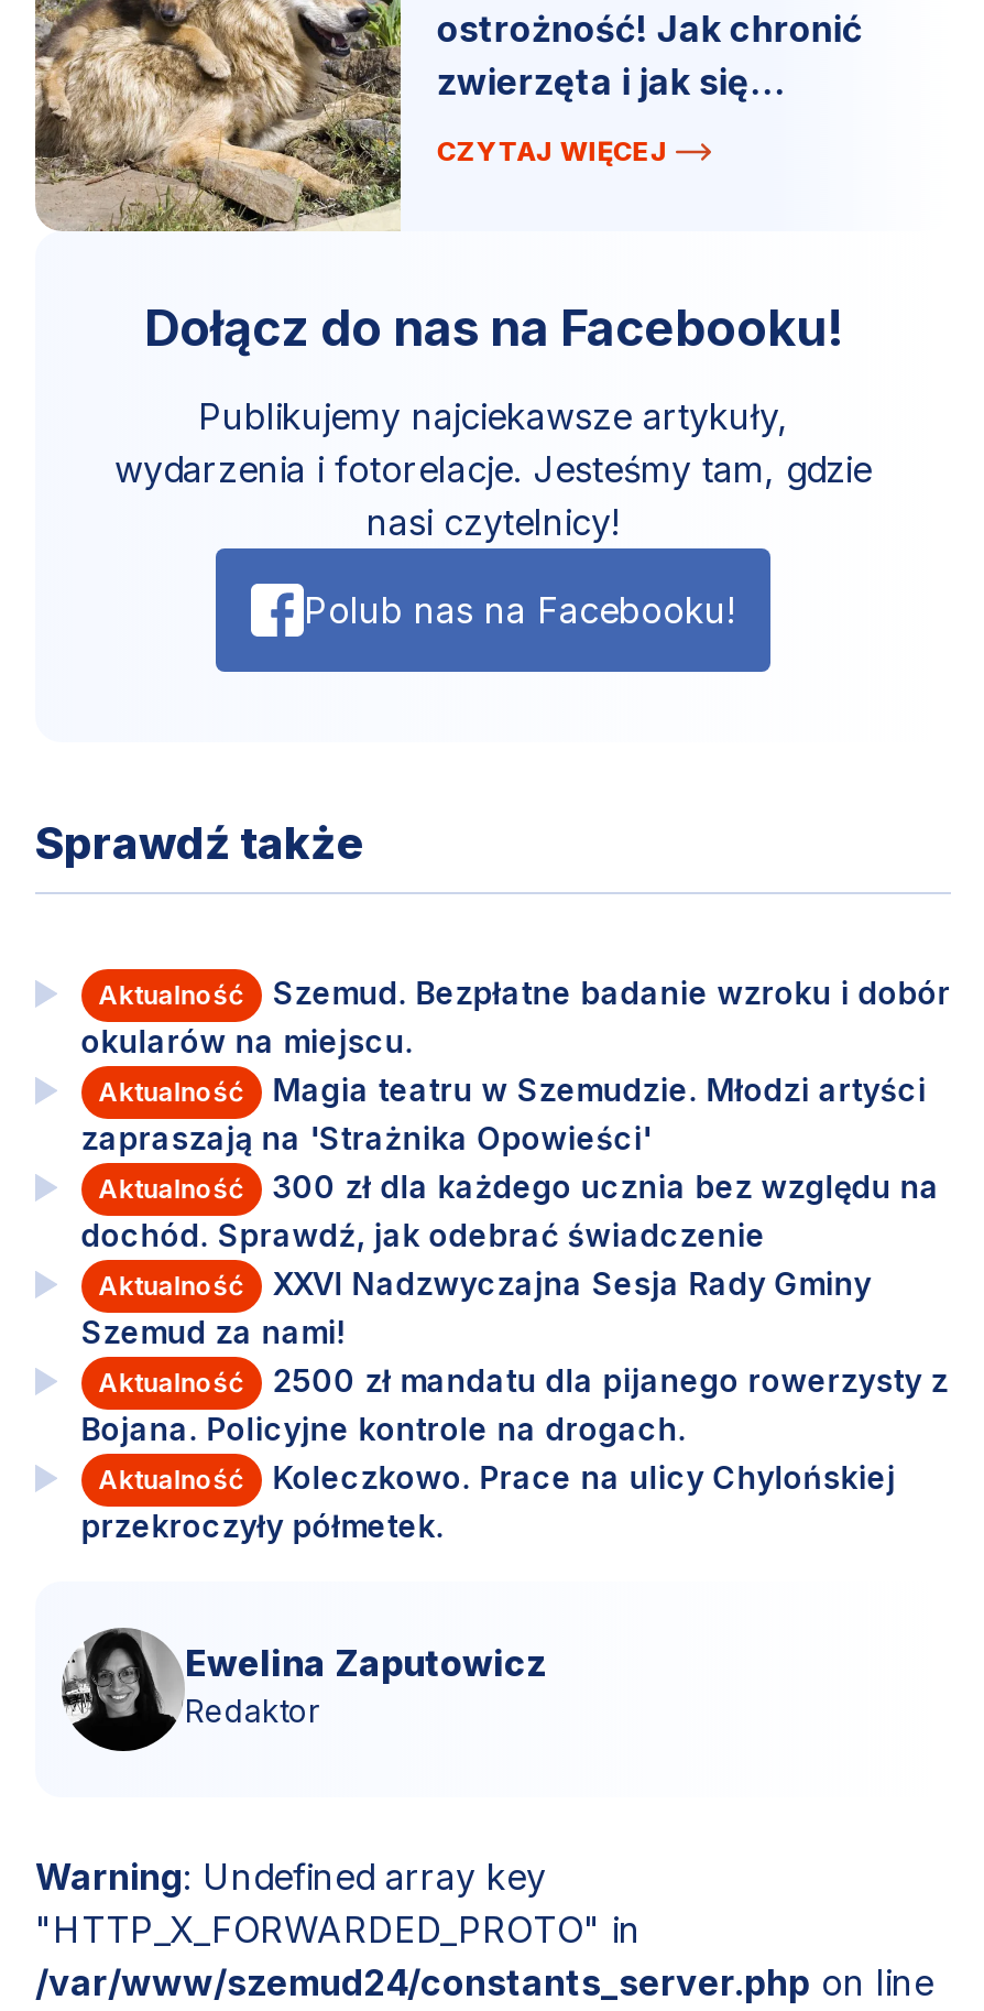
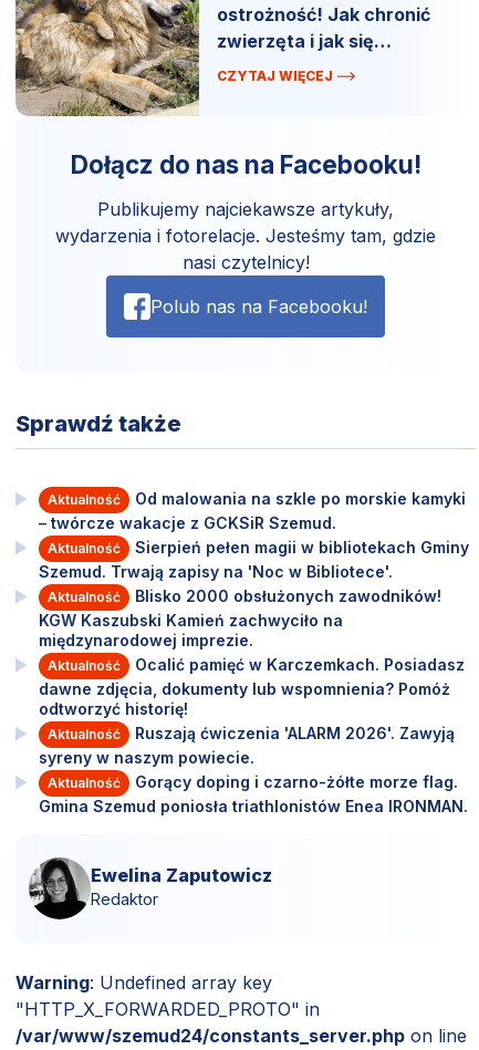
- Szemud. Bezpłatne badanie wzroku i dobór
- okularów na miejscu.
+ Od malowania na szkle po morskie kamyki
+ – twórcze wakacje z GCKSiR Szemud.

- Magia teatru w Szemudzie. Młodzi artyści
- zapraszają na 'Strażnika Opowieści'
+ Sierpień pełen magii w bibliotekach Gminy
+ Szemud. Trwają zapisy na 'Noc w Bibliotece'.

- 300 zł dla każdego ucznia bez względu na
- dochód. Sprawdź, jak odebrać świadczenie
+ Blisko 2000 obsłużonych zawodników!
+ KGW Kaszubski Kamień zachwyciło na
+ międzynarodowej imprezie.

- XXVI Nadzwyczajna Sesja Rady Gminy
- Szemud za nami!
+ Ocalić pamięć w Karczemkach. Posiadasz
+ dawne zdjęcia, dokumenty lub wspomnienia? Pomóż
+ odtworzyć historię!

- 2500 zł mandatu dla pijanego rowerzysty z
- Bojana. Policyjne kontrole na drogach.
+ Ruszają ćwiczenia 'ALARM 2026'. Zawyją
+ syreny w naszym powiecie.

- Koleczkowo. Prace na ulicy Chylońskiej
- przekroczyły półmetek.
+ Gorący doping i czarno-żółte morze flag.
+ Gmina Szemud poniosła triathlonistów Enea IRONMAN.
